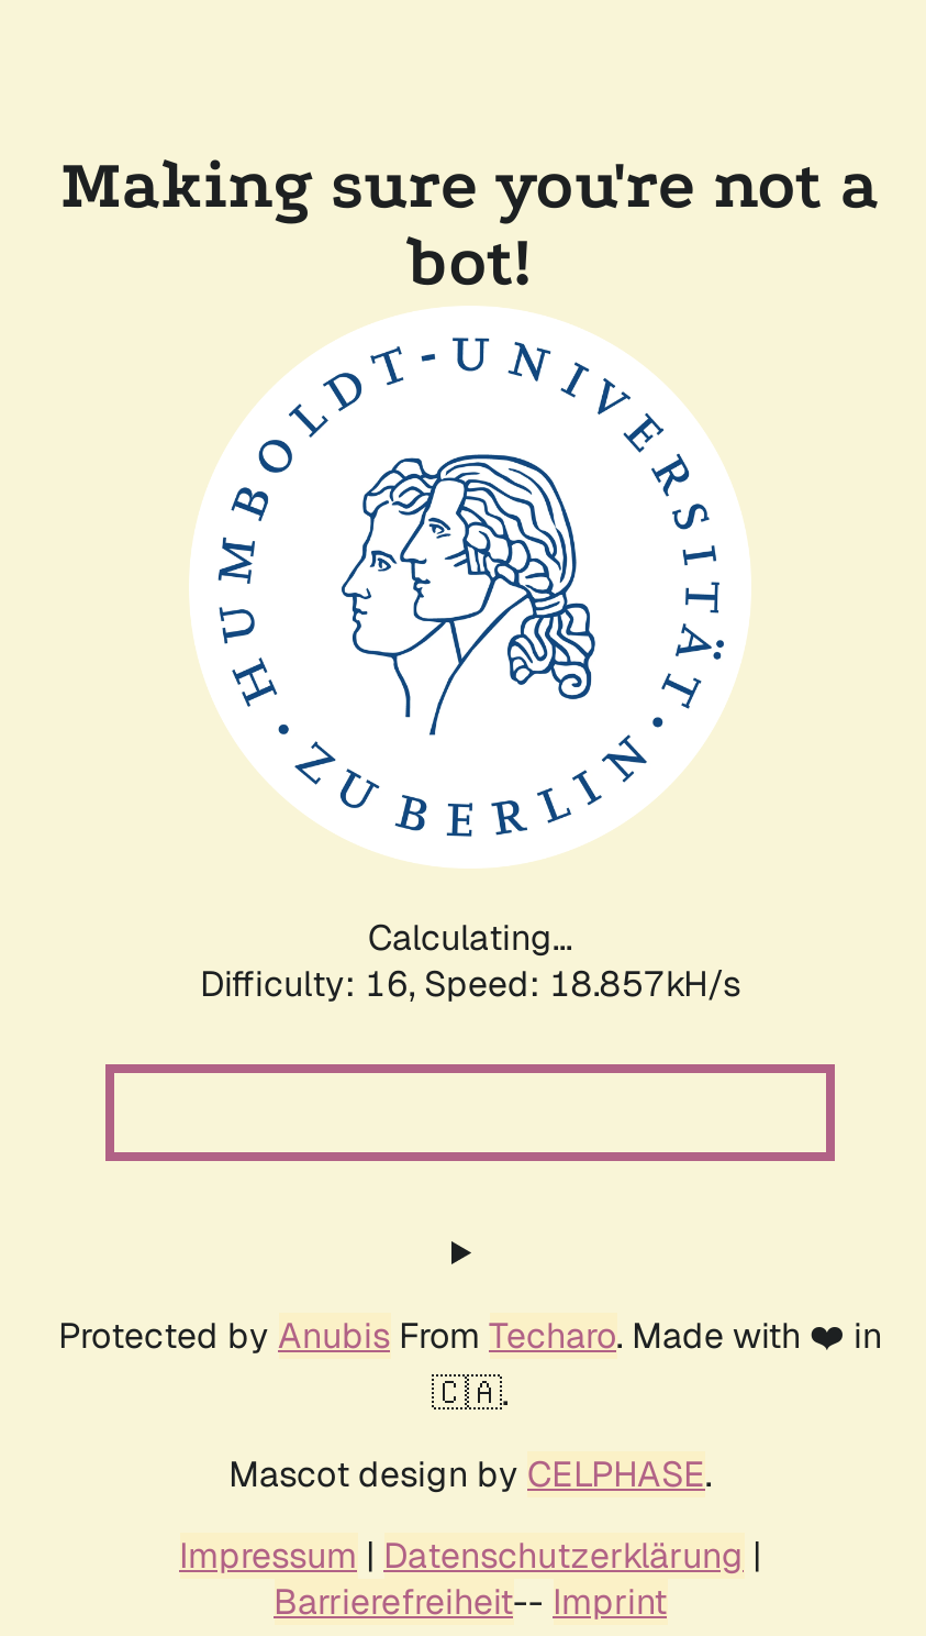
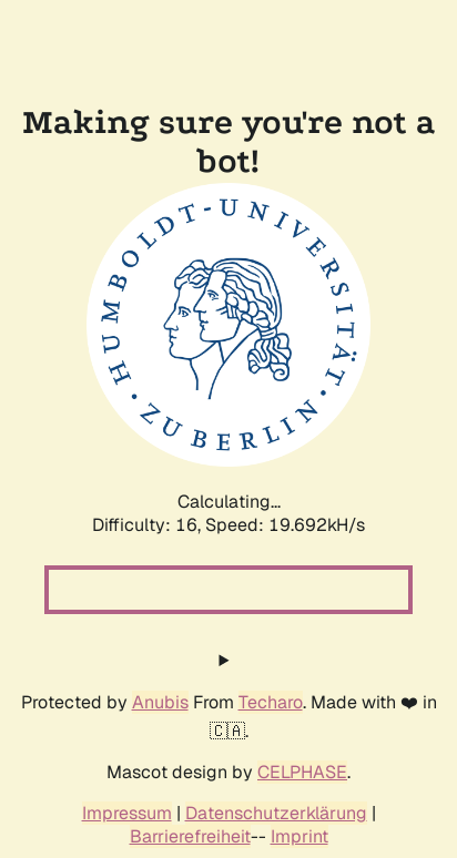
- Difficulty: 16, Speed: 18.857kH/s
+ Difficulty: 16, Speed: 19.692kH/s
